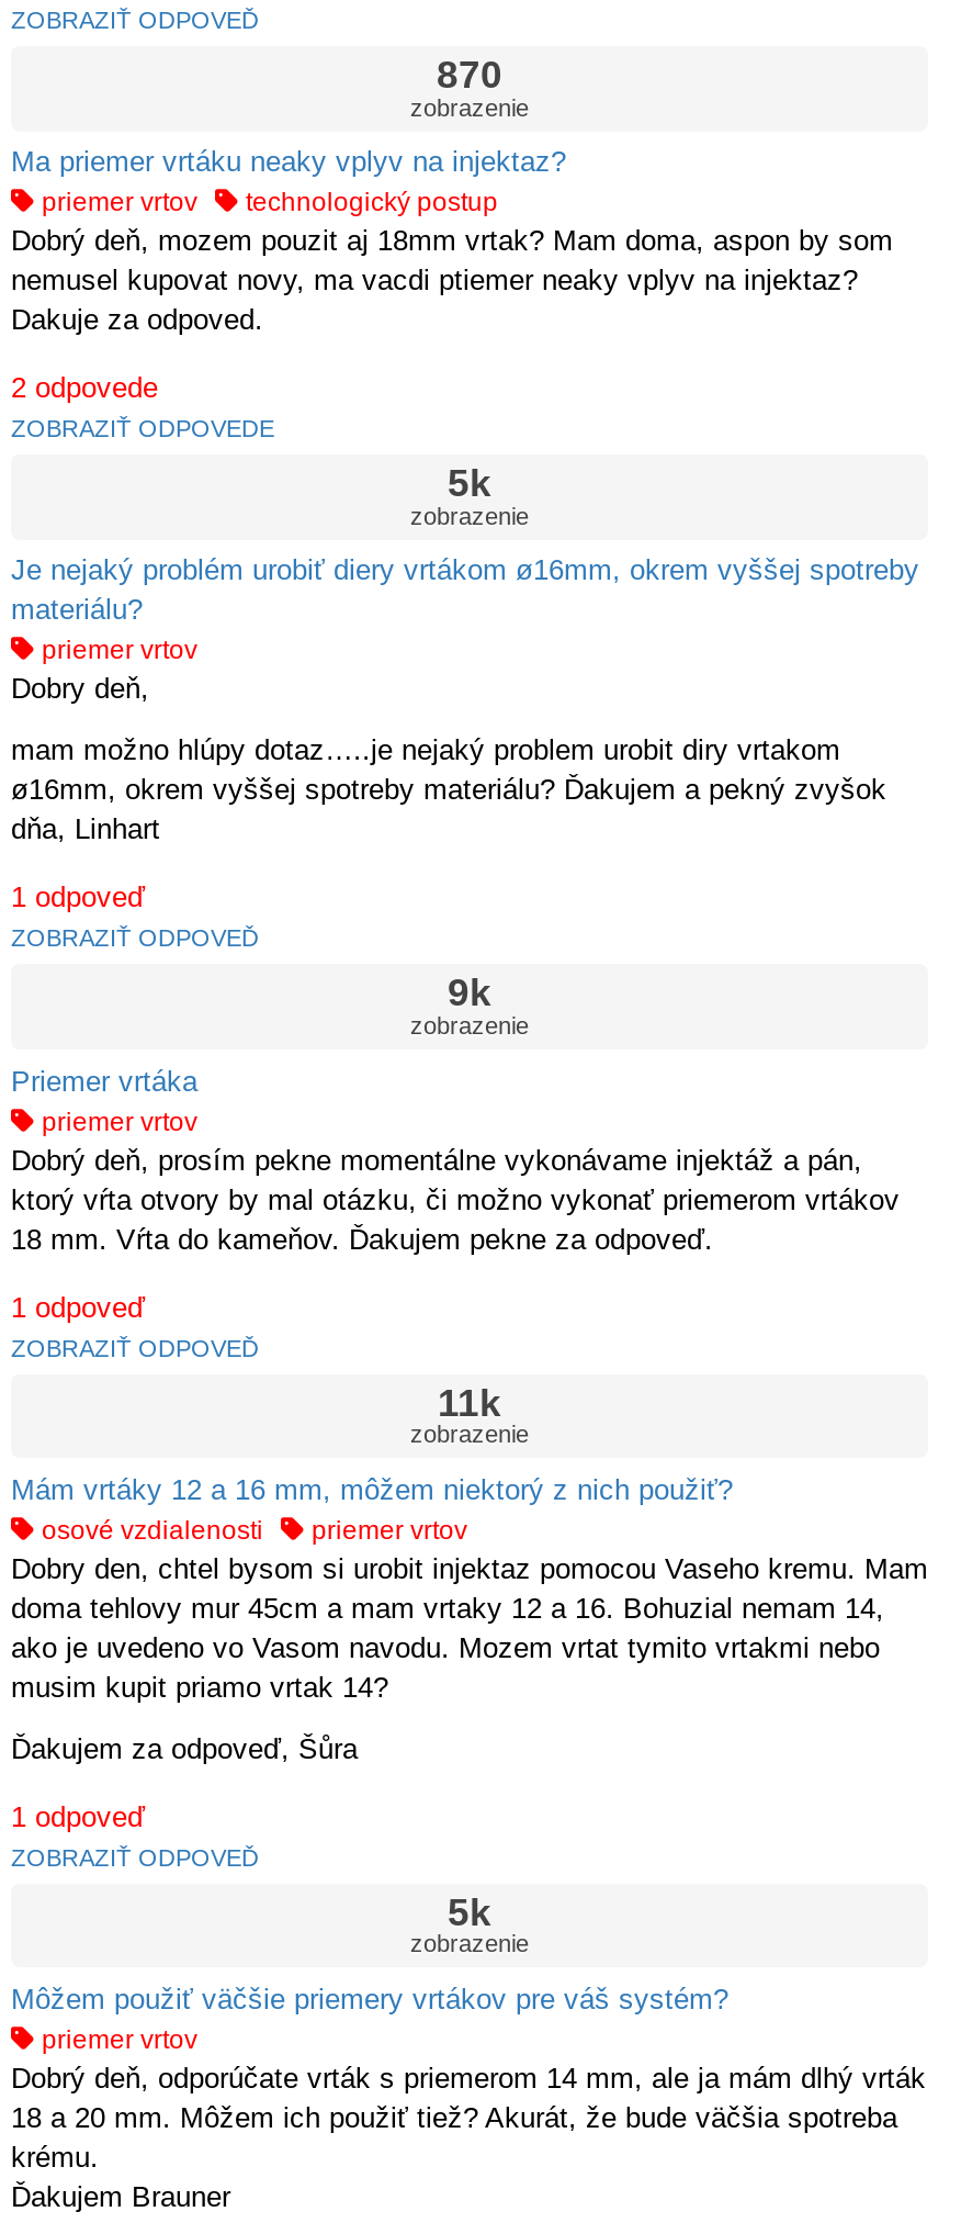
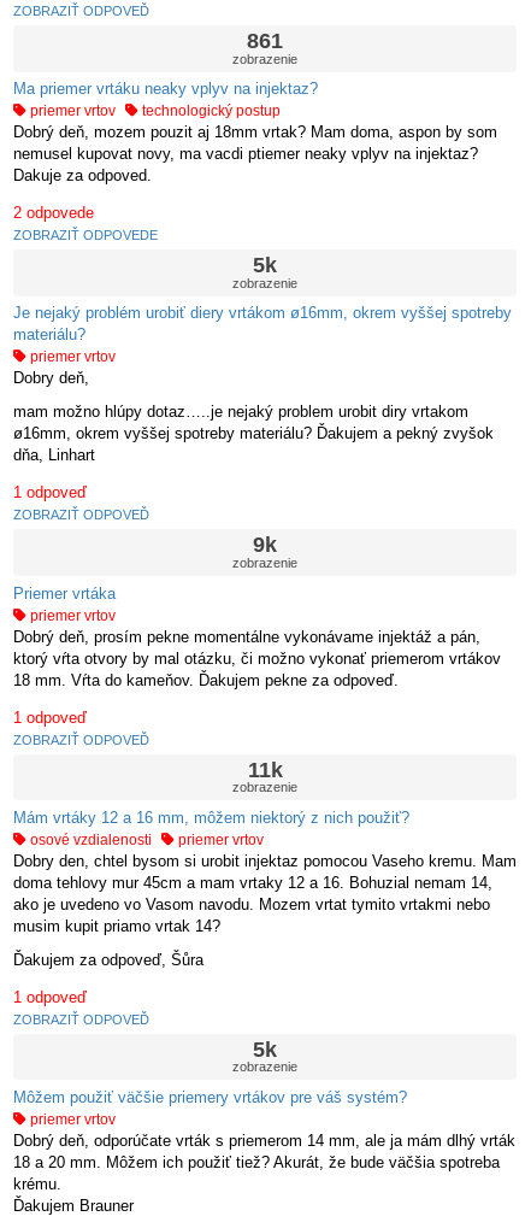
- 870
+ 861
